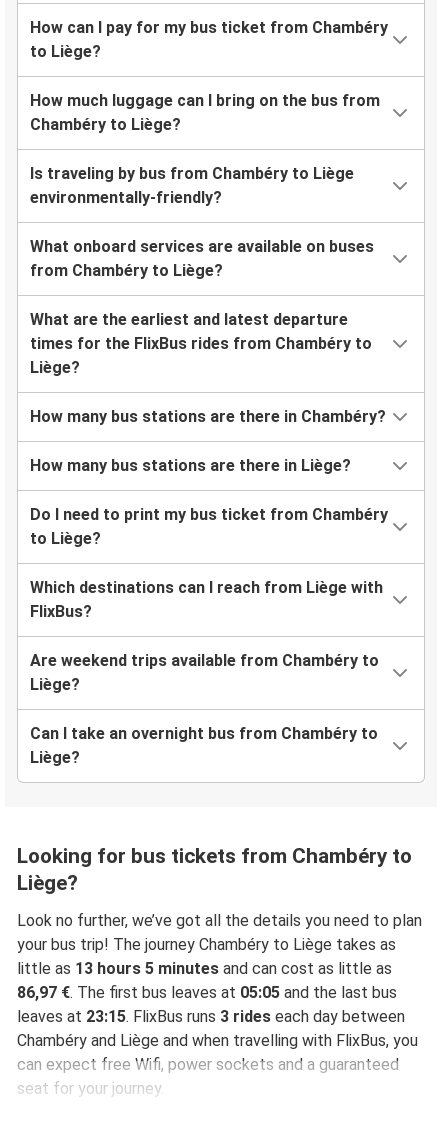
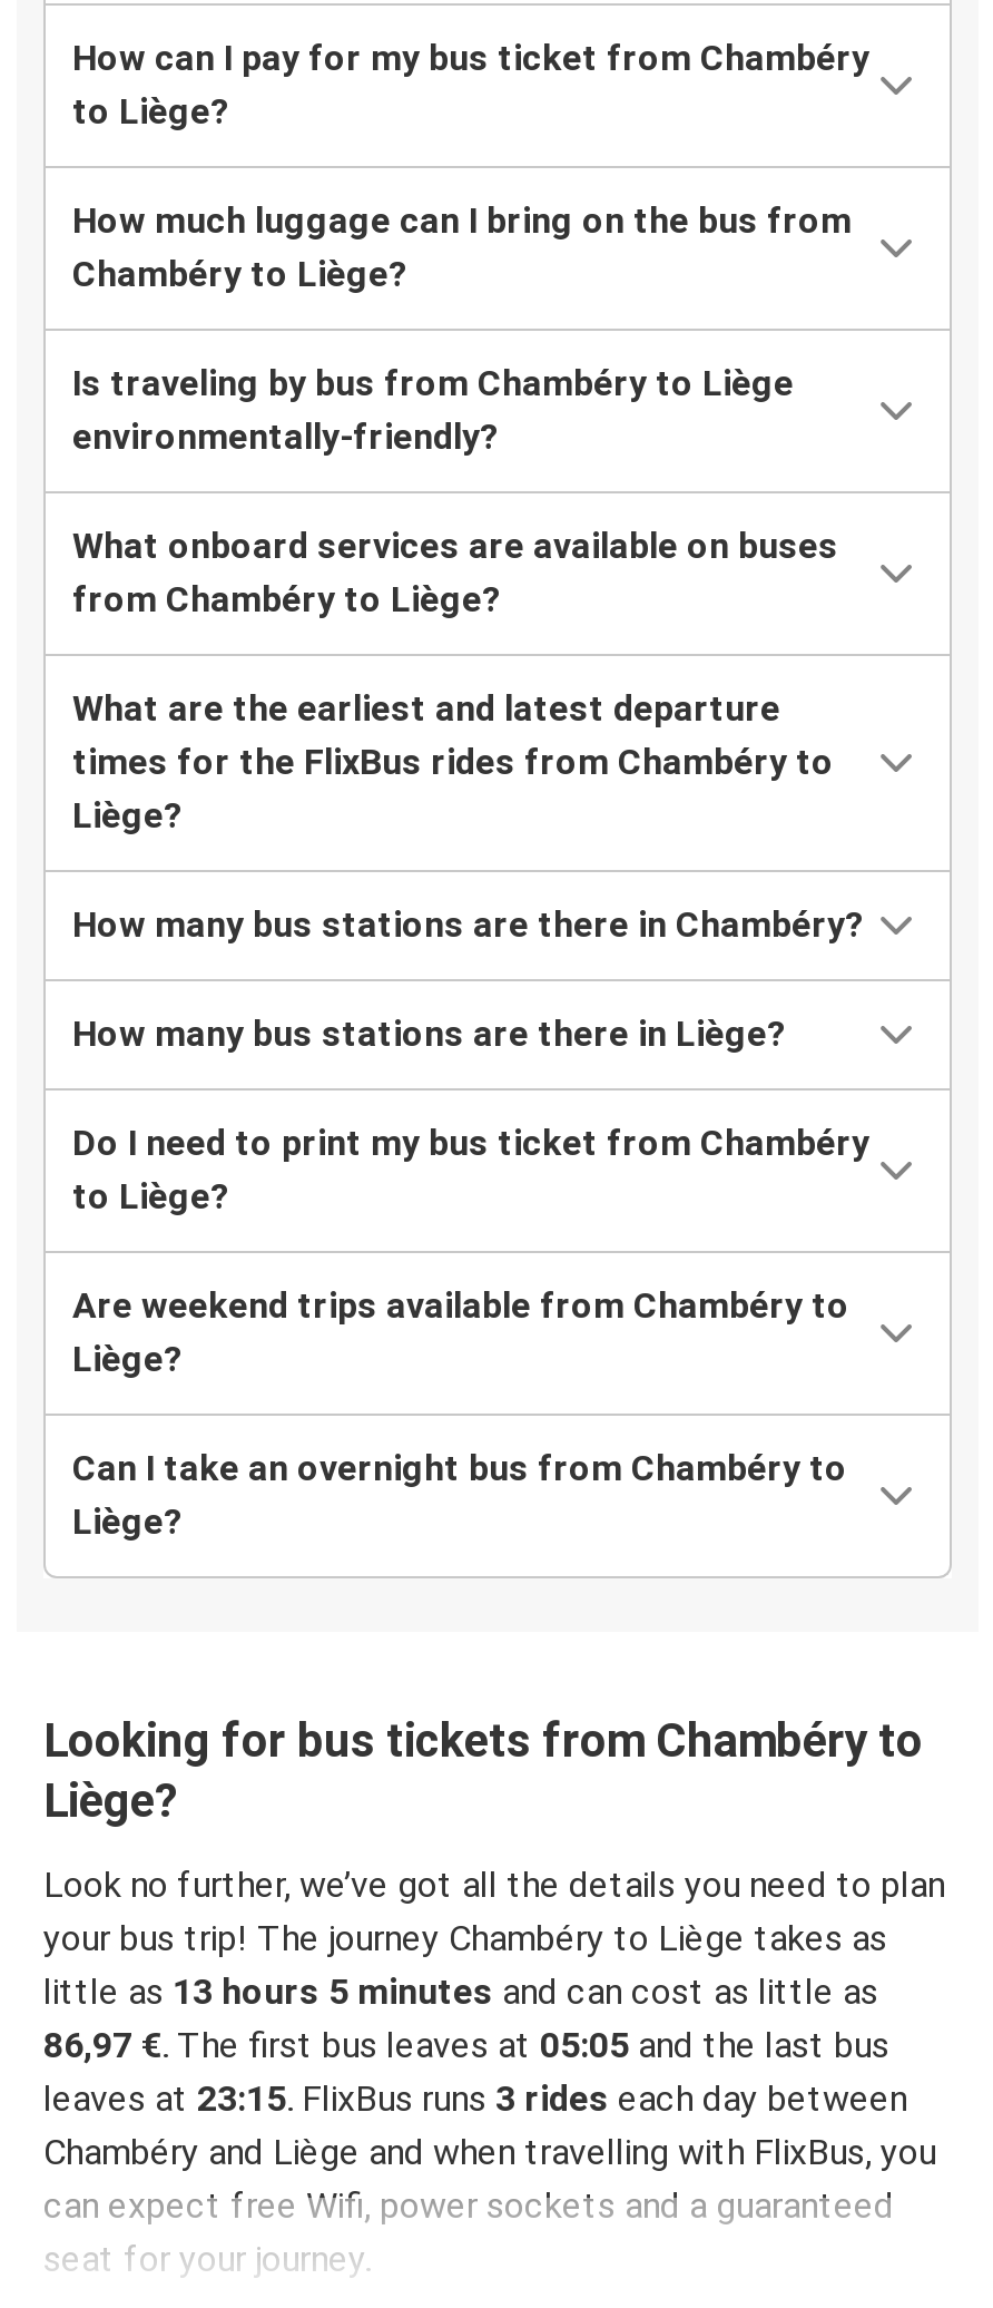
- Which destinations can I reach from Liège with
- FlixBus?
